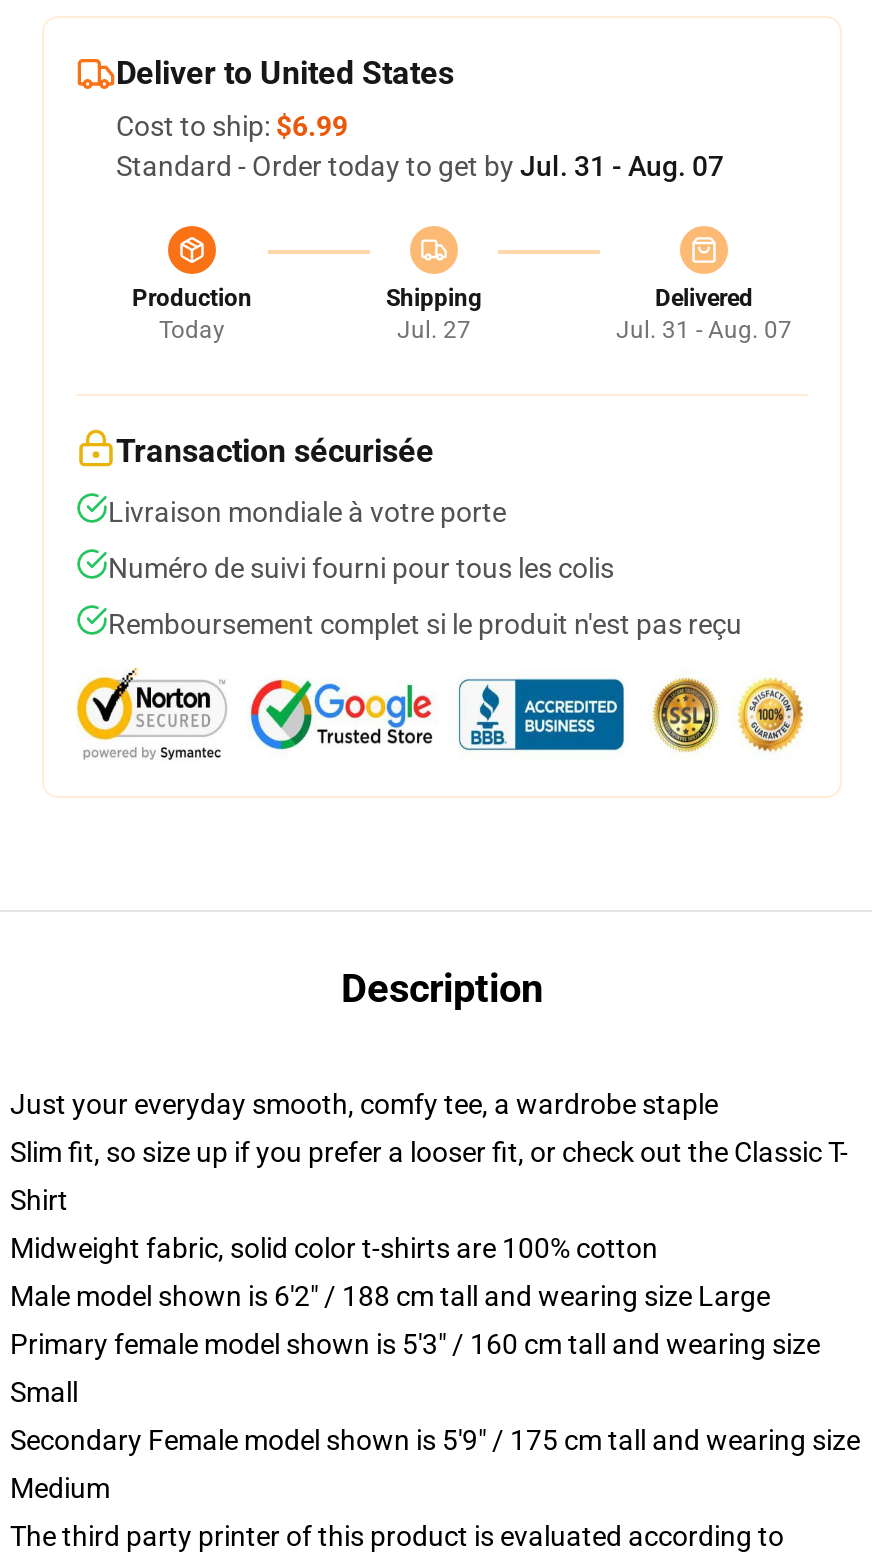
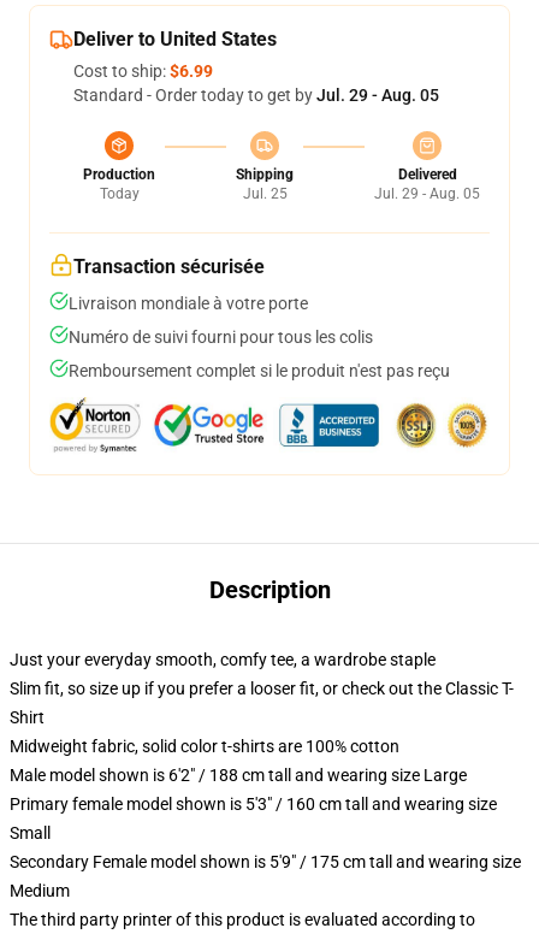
- Standard - Order today to get by Jul. 31 - Aug. 07
+ Standard - Order today to get by Jul. 29 - Aug. 05

- Jul. 27
+ Jul. 25

- Jul. 31 - Aug. 07
+ Jul. 29 - Aug. 05
